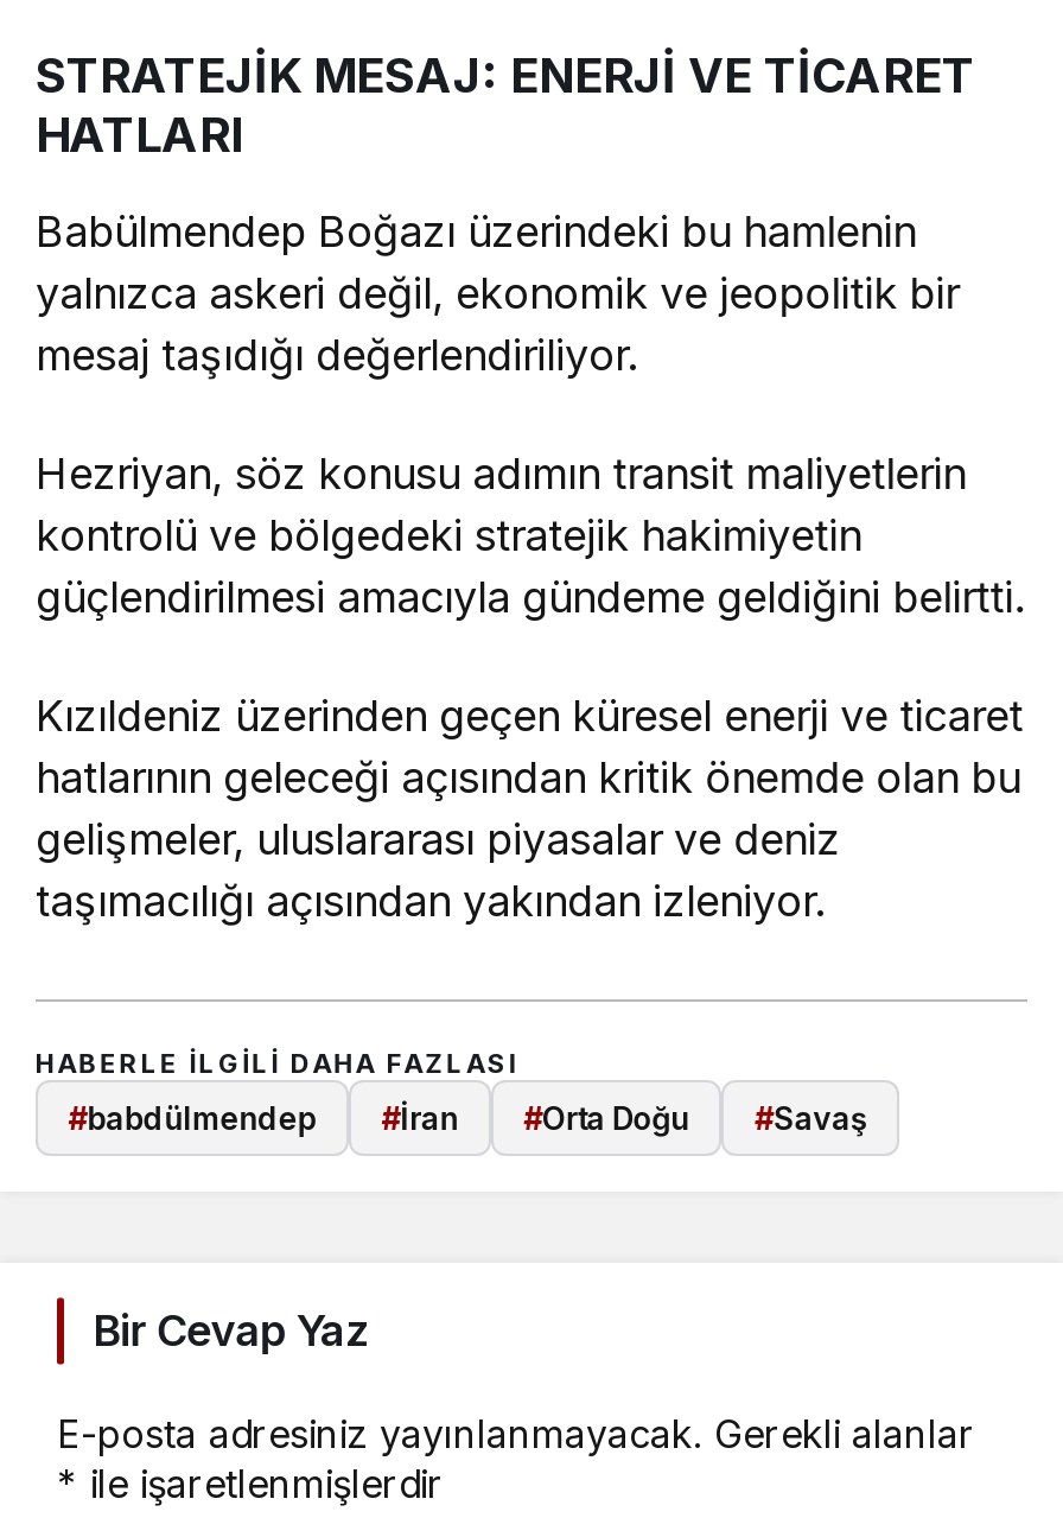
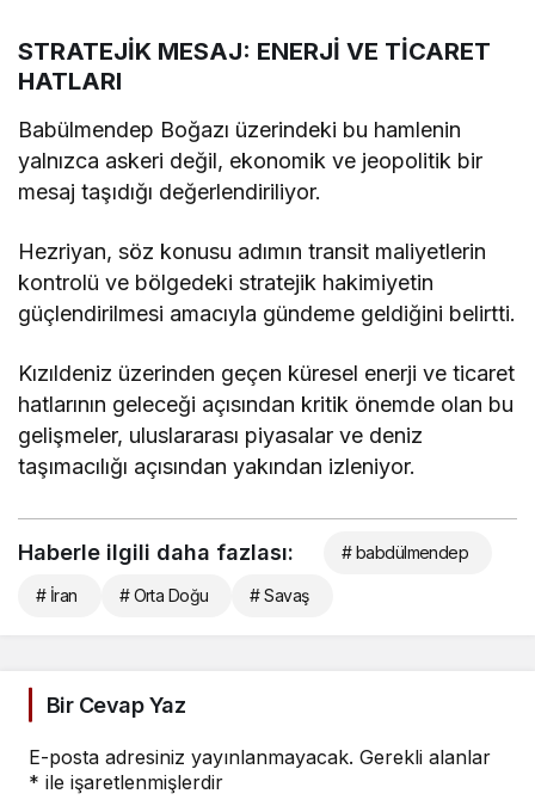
- HABERLE ILGILI DAHA FAZLASI
+ Haberle ilgili daha fazlası:
+ # babdülmendep

- #babdülmendep
- #İran
- #Orta Doğu
- #Savaş
+ # İran
+ # Orta Doğu
+ # Savaş
